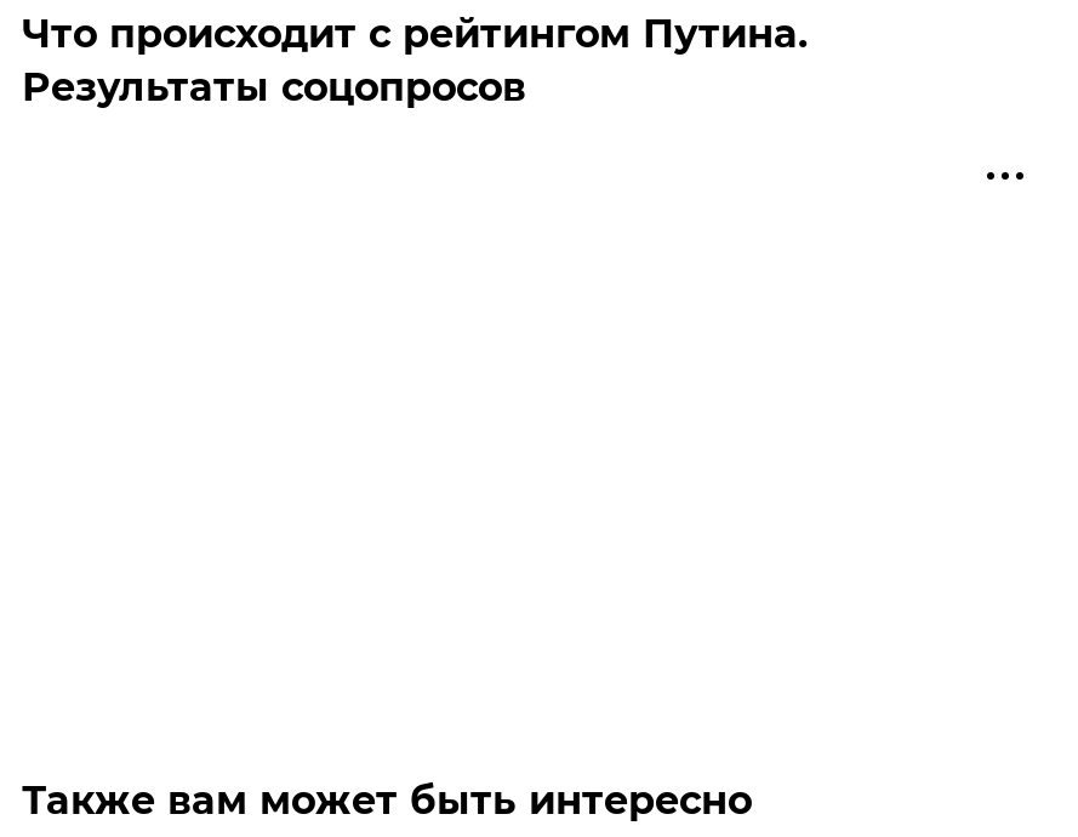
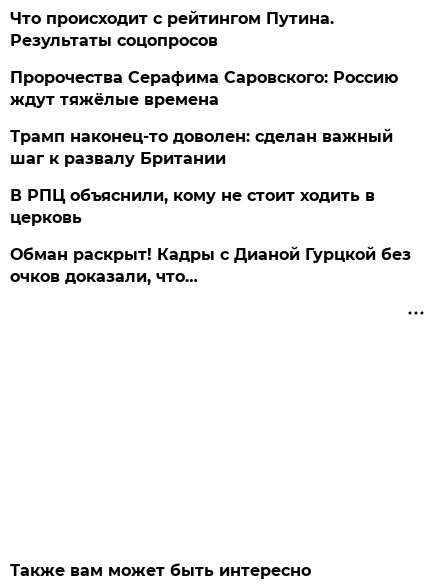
+ Пророчества Серафима Саровского: Россию
+ ждут тяжёлые времена
+ Трамп наконец-то доволен: сделан важный
+ шаг к развалу Британии
+ В РПЦ объяснили, кому не стоит ходить в
+ церковь
+ Обман раскрыт! Кадры с Дианой Гурцкой без
+ очков доказали, что…
